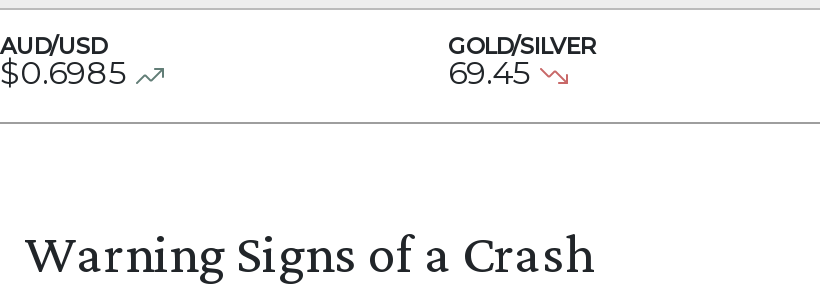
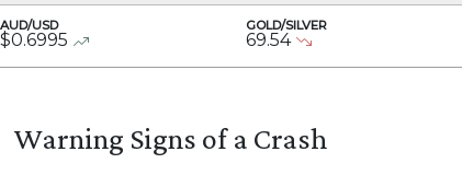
- $0.6985
+ $0.6995

- 69.45
+ 69.54
